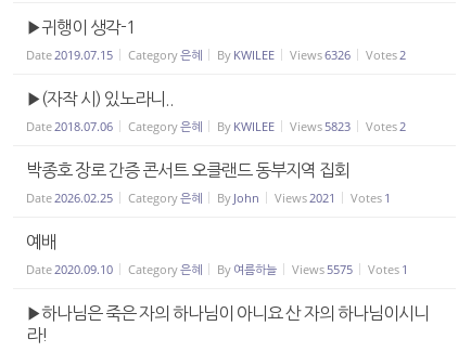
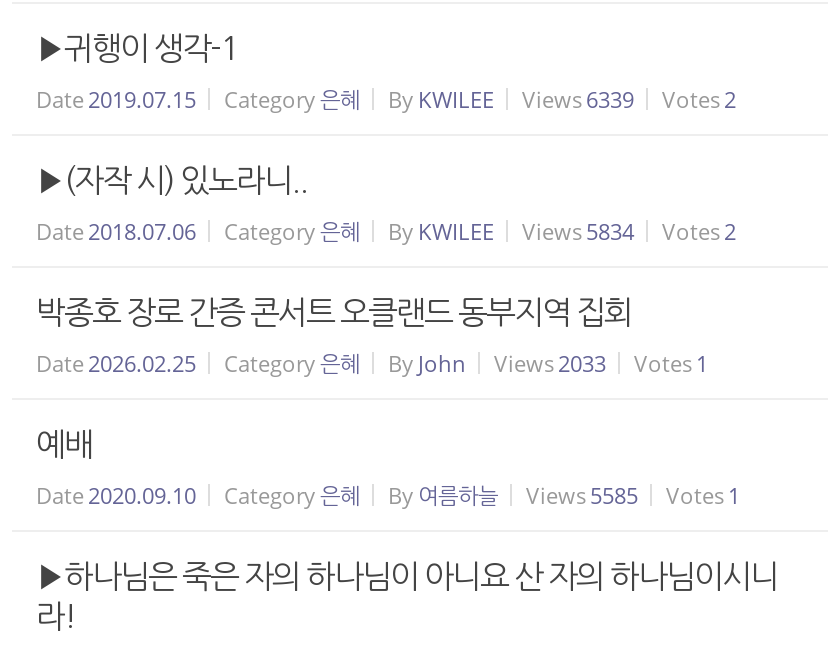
- Date 2019.07.15 Category 은혜 By KWILEE Views 6326 Votes 2
+ Date 2019.07.15 Category 은혜 By KWILEE Views 6339 Votes 2

- Date 2018.07.06 Category 은혜 By KWILEE Views 5823 Votes 2
+ Date 2018.07.06 Category 은혜 By KWILEE Views 5834 Votes 2

- Date 2026.02.25 Category 은혜 By John Views 2021 Votes 1
+ Date 2026.02.25 Category 은혜 By John Views 2033 Votes 1

- Date 2020.09.10 Category 은혜 By 여름하늘 Views 5575 Votes 1
+ Date 2020.09.10 Category 은혜 By 여름하늘 Views 5585 Votes 1
